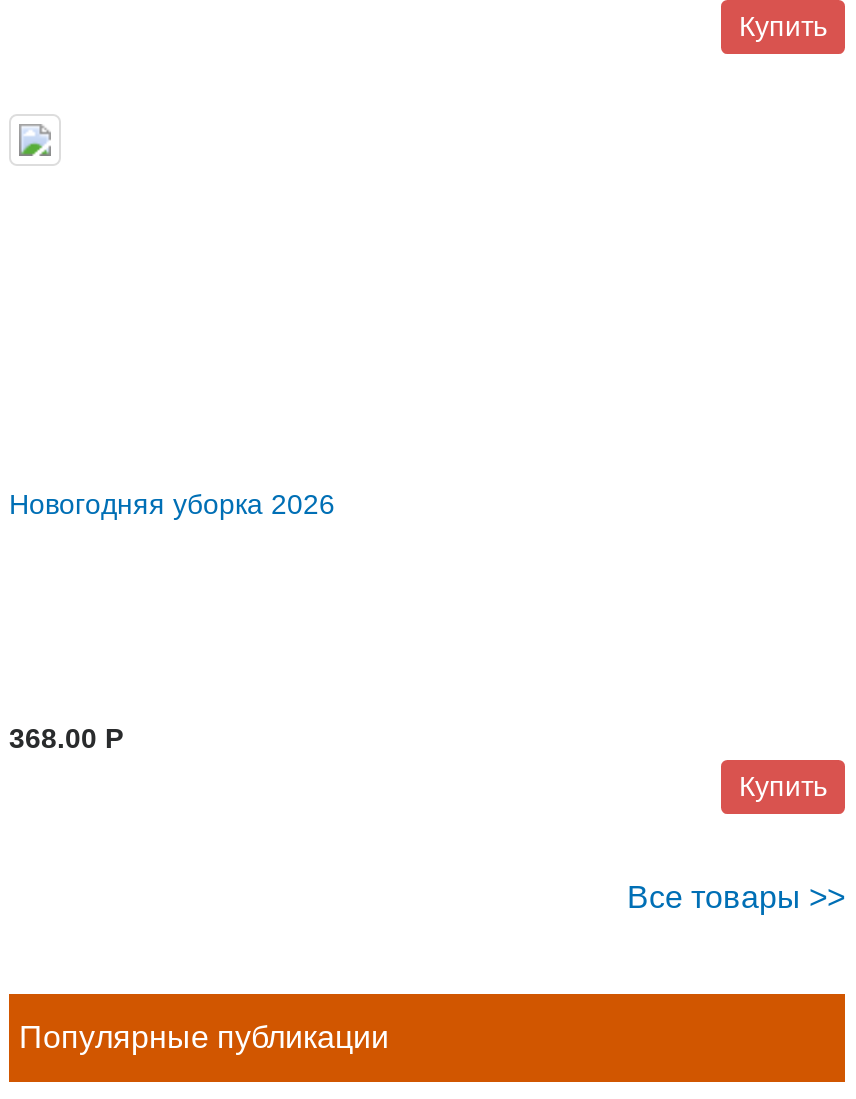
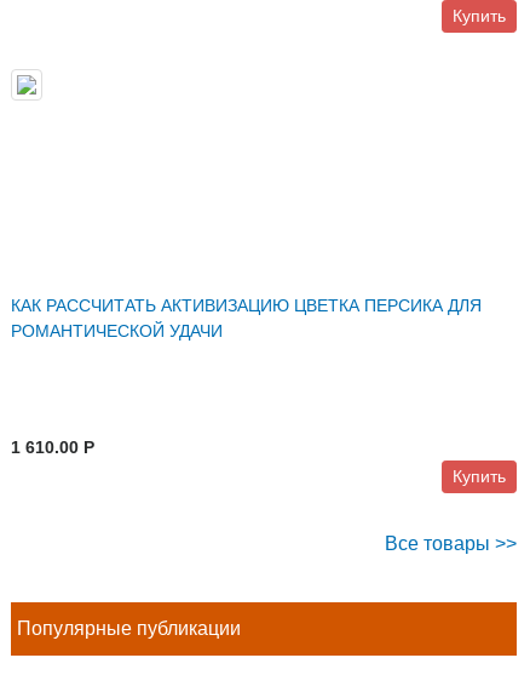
- Новогодняя уборка 2026
+ КАК РАССЧИТАТЬ АКТИВИЗАЦИЮ ЦВЕТКА ПЕРСИКА ДЛЯ
+ РОМАНТИЧЕСКОЙ УДАЧИ

- 368.00 P
+ 1 610.00 P
